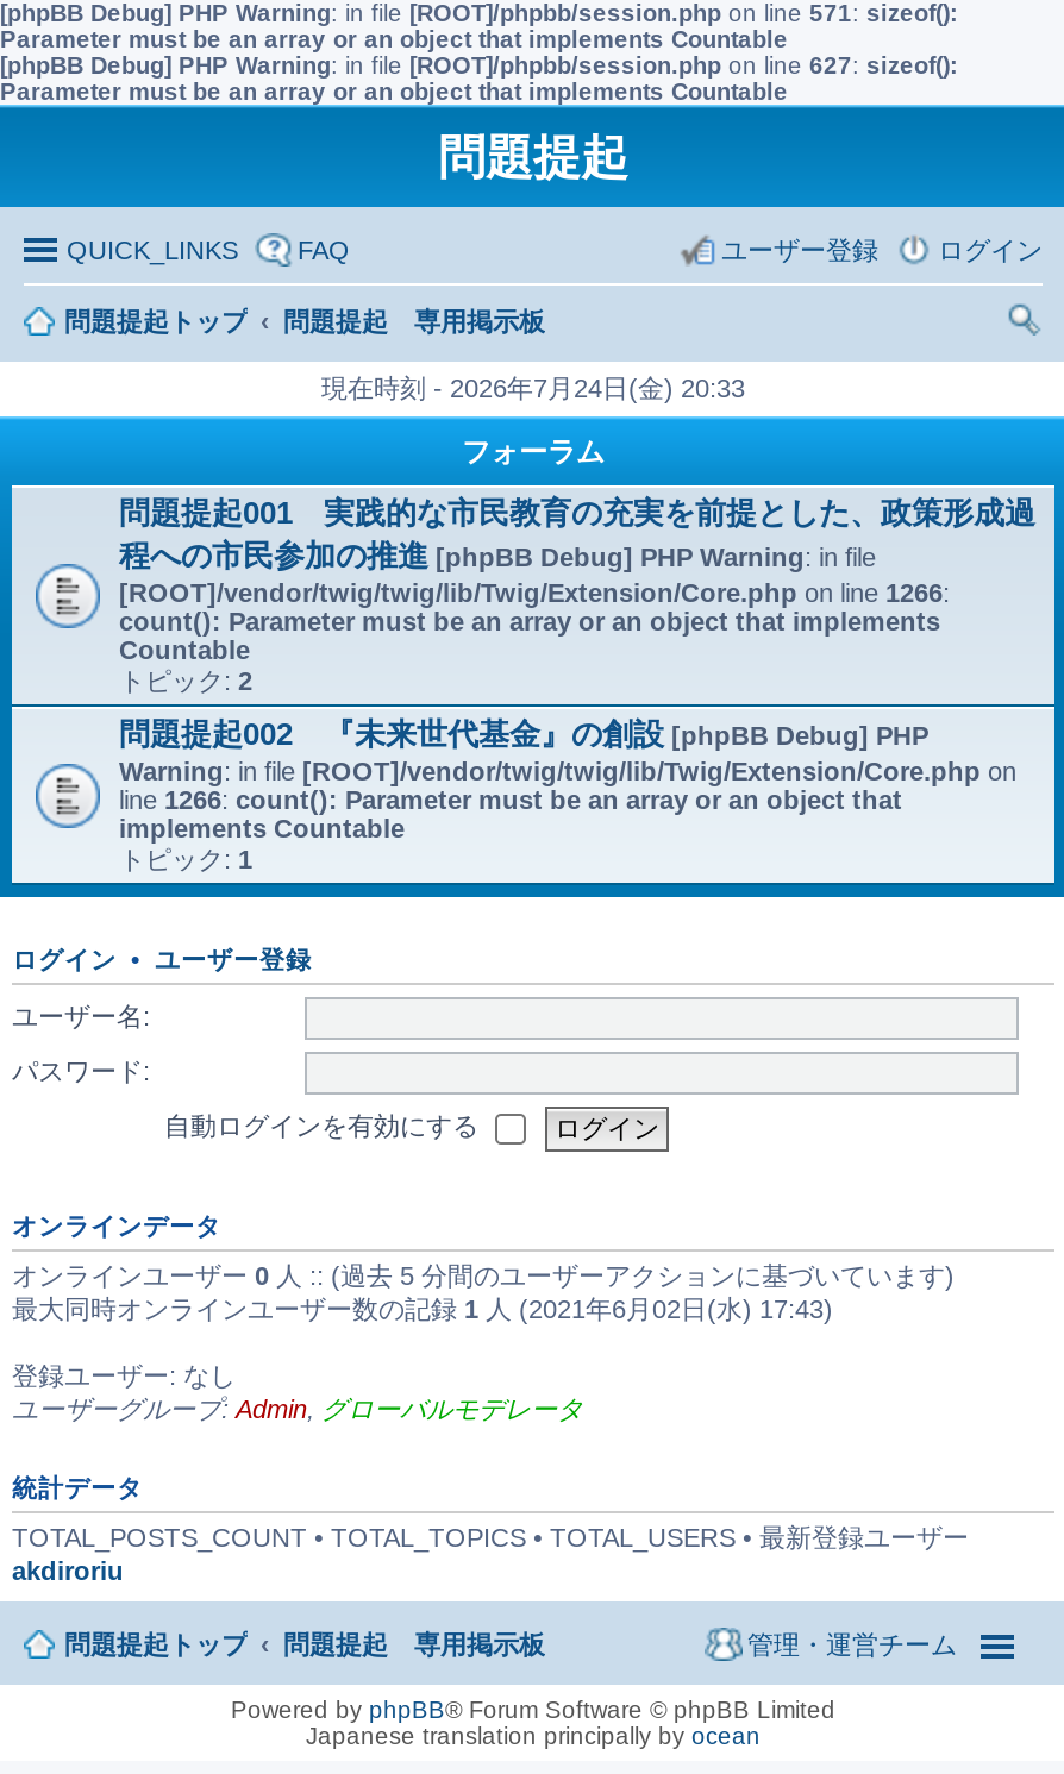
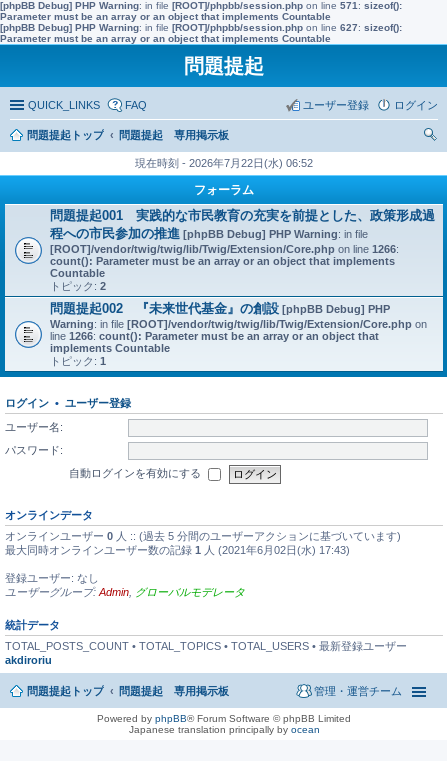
- 現在時刻 - 2026年7月24日(金) 20:33
+ 現在時刻 - 2026年7月22日(水) 06:52
